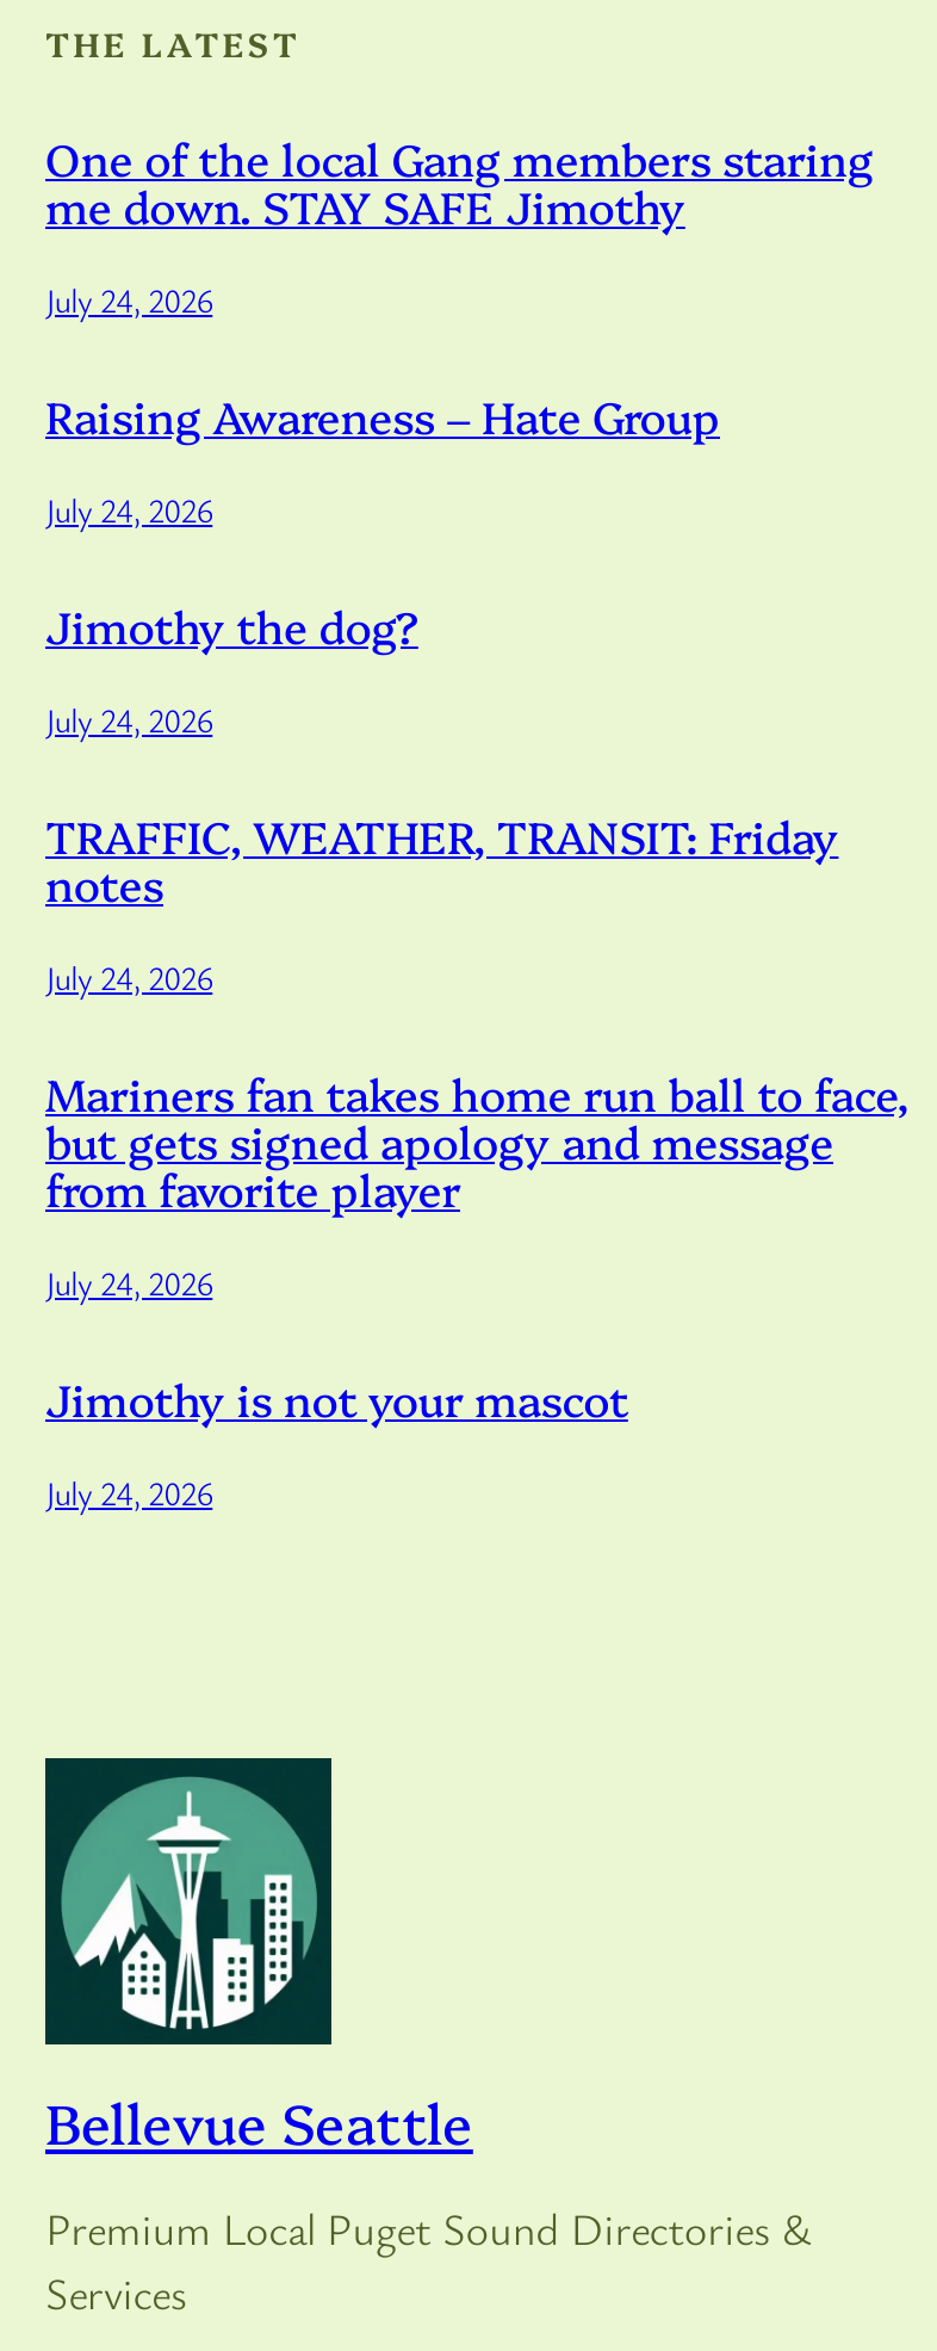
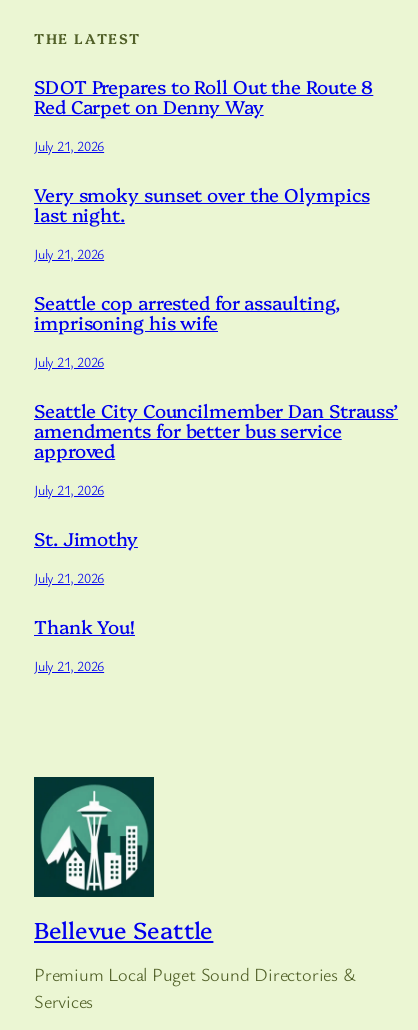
- One of the local Gang members staring
- me down. STAY SAFE Jimothy
+ SDOT Prepares to Roll Out the Route 8
+ Red Carpet on Denny Way

- July 24, 2026
+ July 21, 2026

- Raising Awareness – Hate Group
+ Very smoky sunset over the Olympics
+ last night.

- July 24, 2026
+ July 21, 2026

- Jimothy the dog?
+ Seattle cop arrested for assaulting,
+ imprisoning his wife

- July 24, 2026
+ July 21, 2026

- TRAFFIC, WEATHER, TRANSIT: Friday
- notes
+ Seattle City Councilmember Dan Strauss’
+ amendments for better bus service
+ approved

- July 24, 2026
+ July 21, 2026

- Mariners fan takes home run ball to face,
- but gets signed apology and message
- from favorite player
+ St. Jimothy

- July 24, 2026
+ July 21, 2026

- Jimothy is not your mascot
+ Thank You!

- July 24, 2026
+ July 21, 2026
